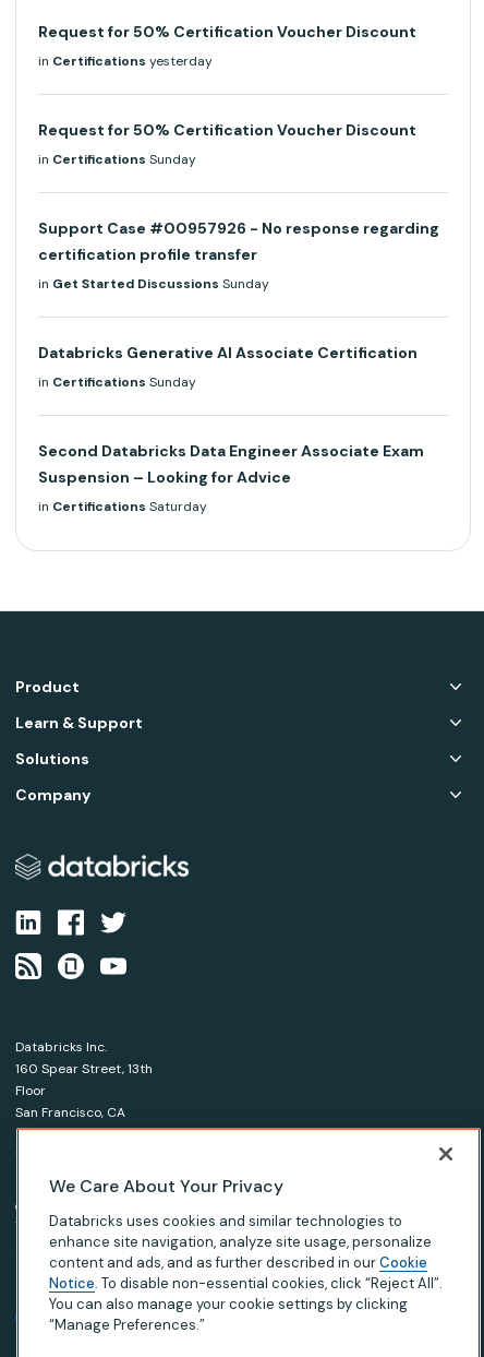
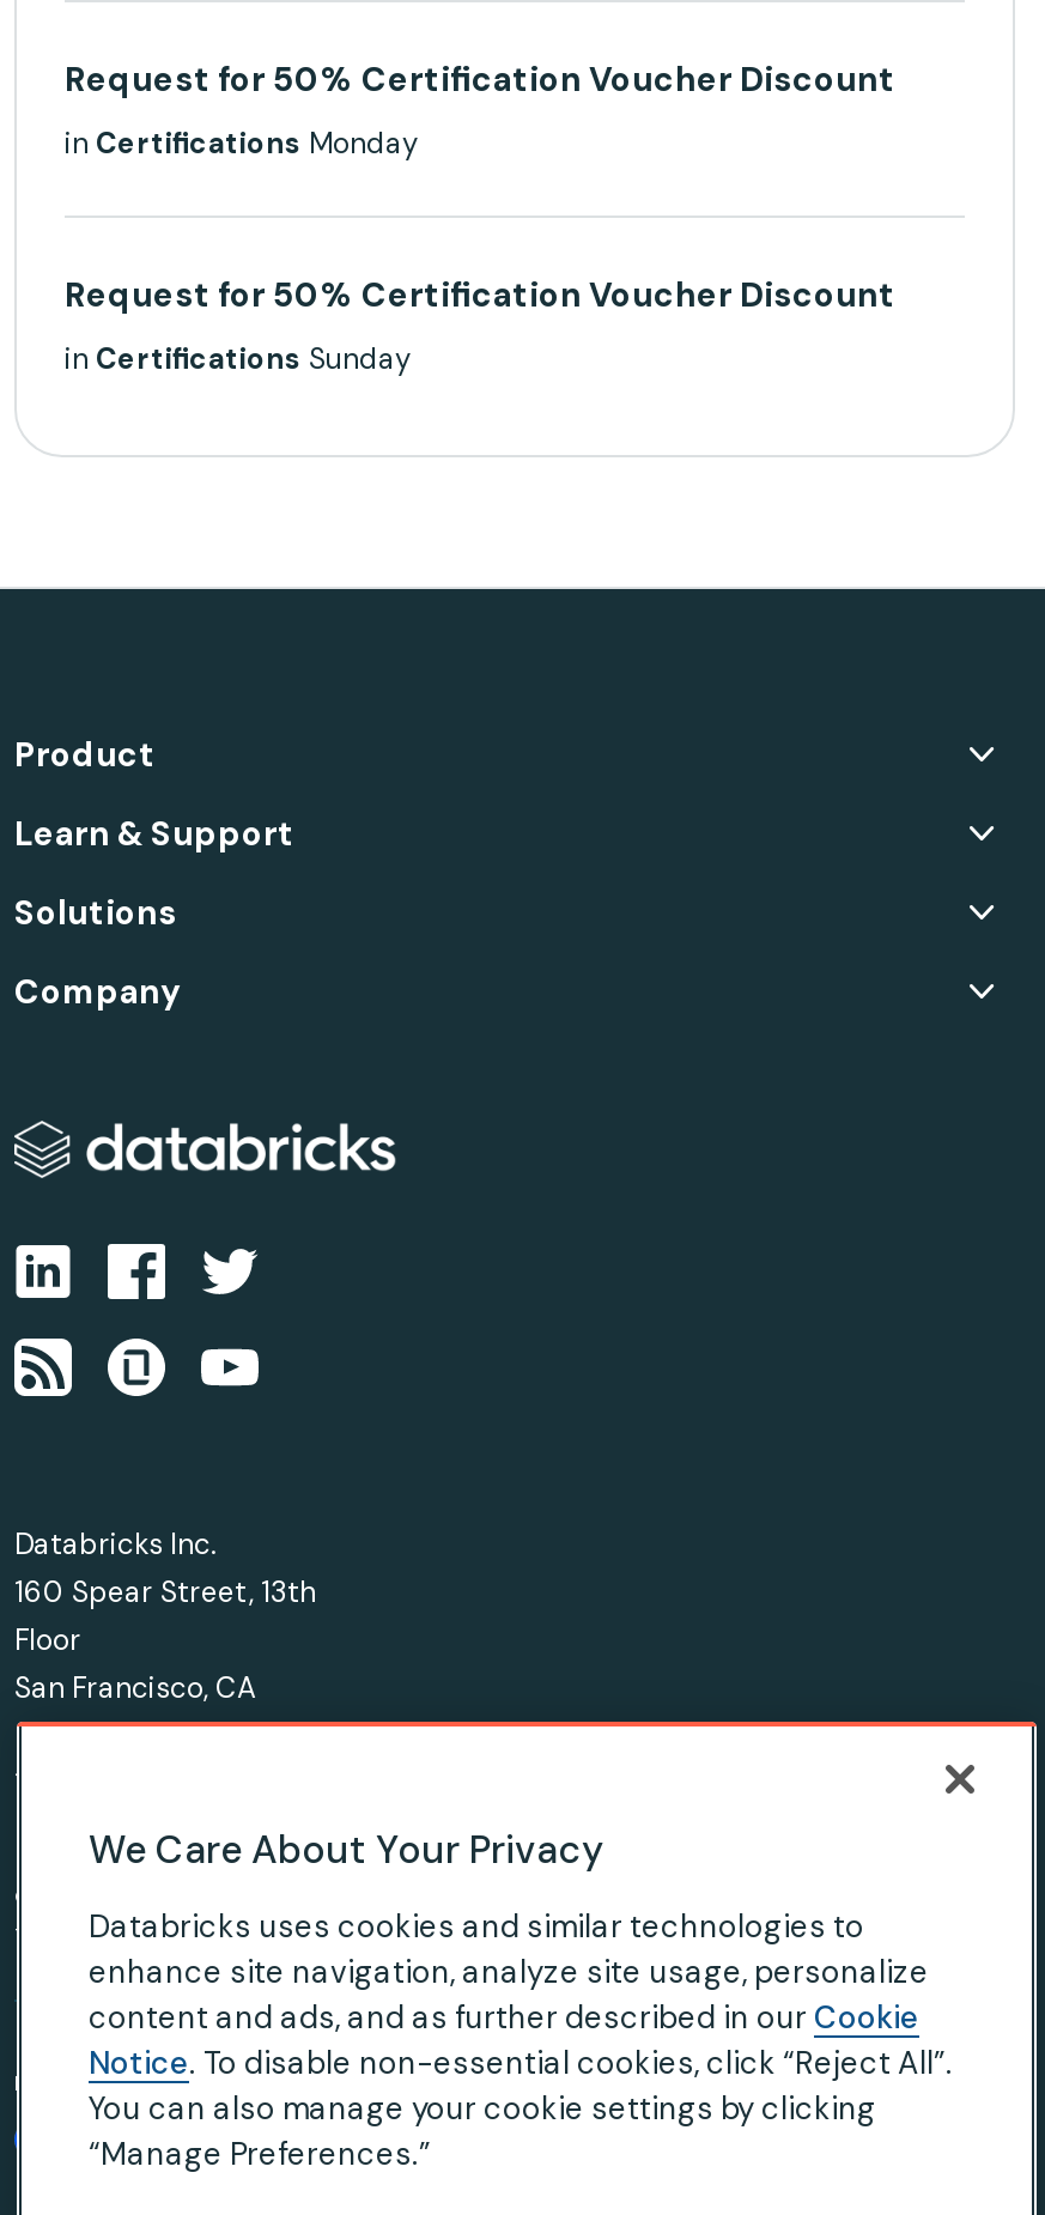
- in Certifications yesterday
+ in Certifications Monday

- Support Case #00957926 - No response regarding
- certification profile transfer
- in Get Started Discussions Sunday

- Databricks Generative AI Associate Certification
- in Certifications Sunday

- Second Databricks Data Engineer Associate Exam
- Suspension – Looking for Advice
- in Certifications Saturday
